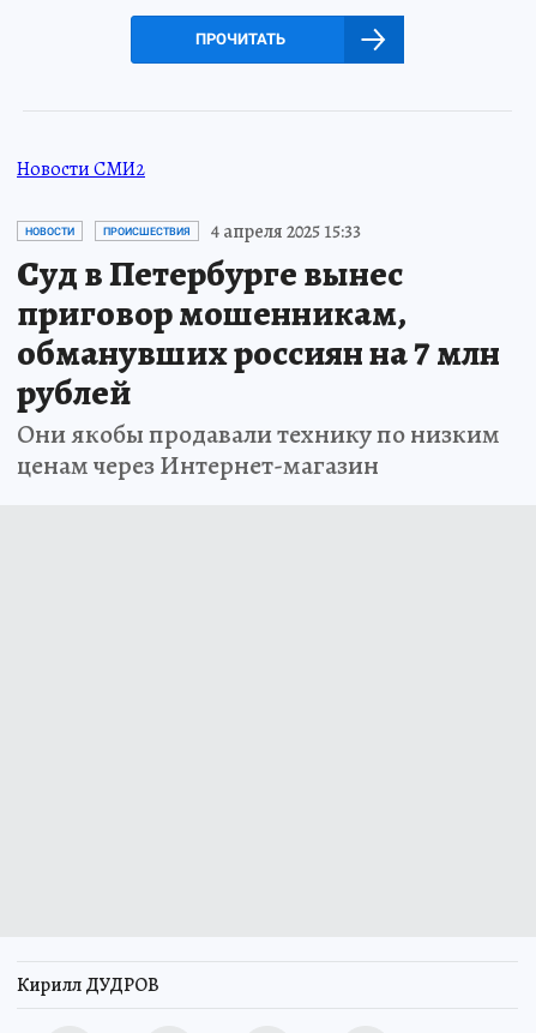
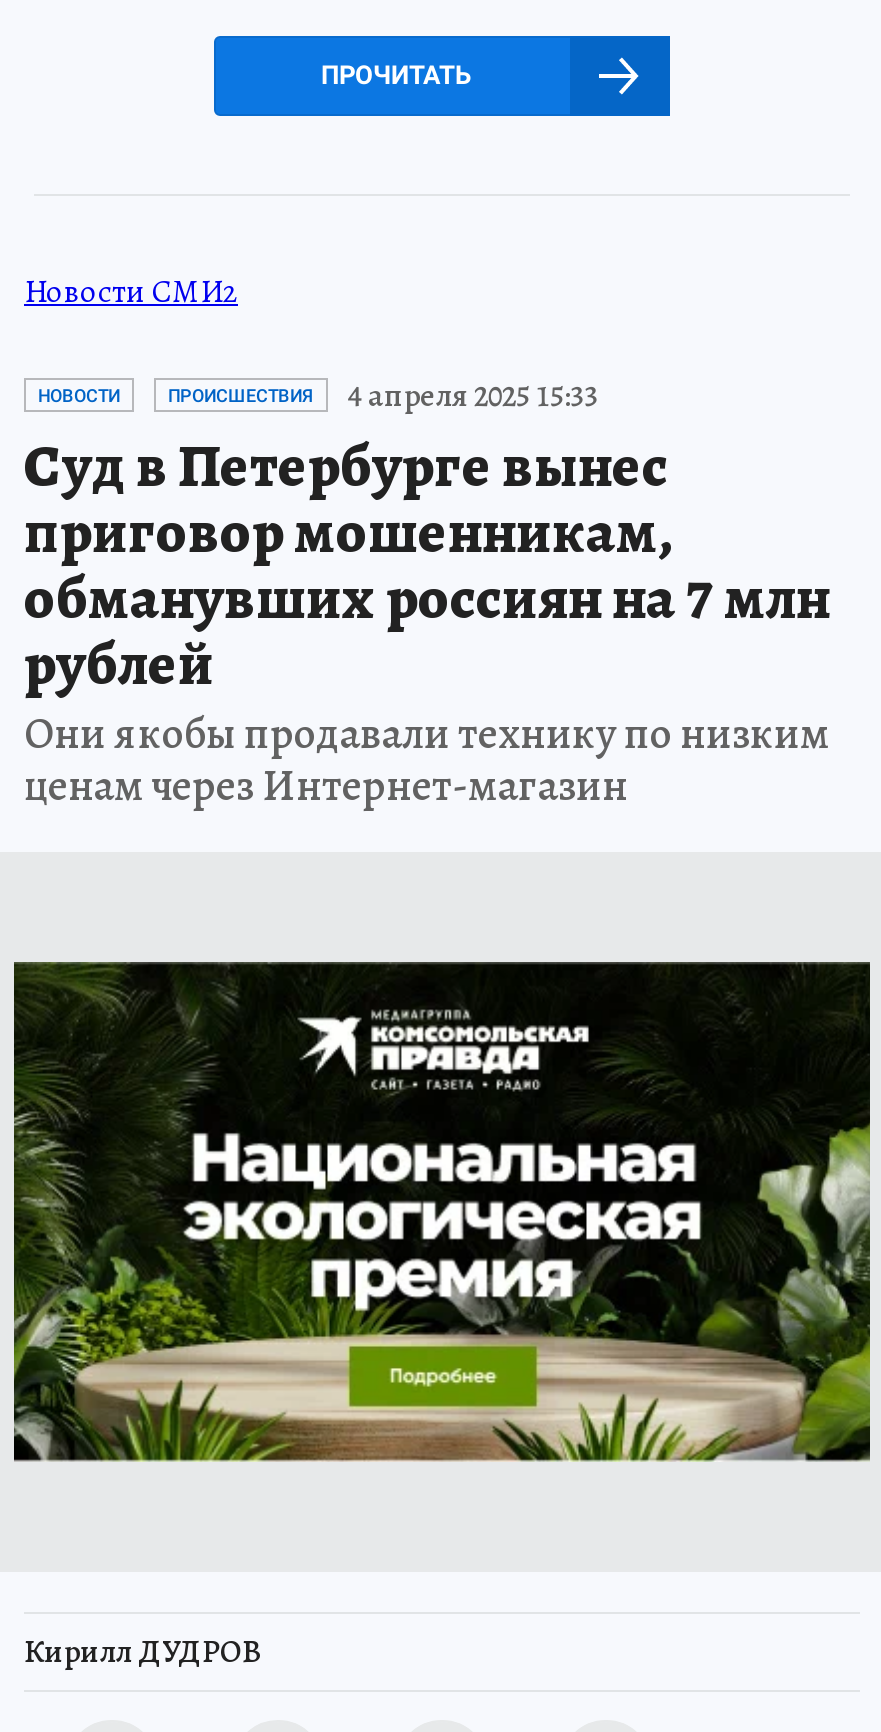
+ [image]
